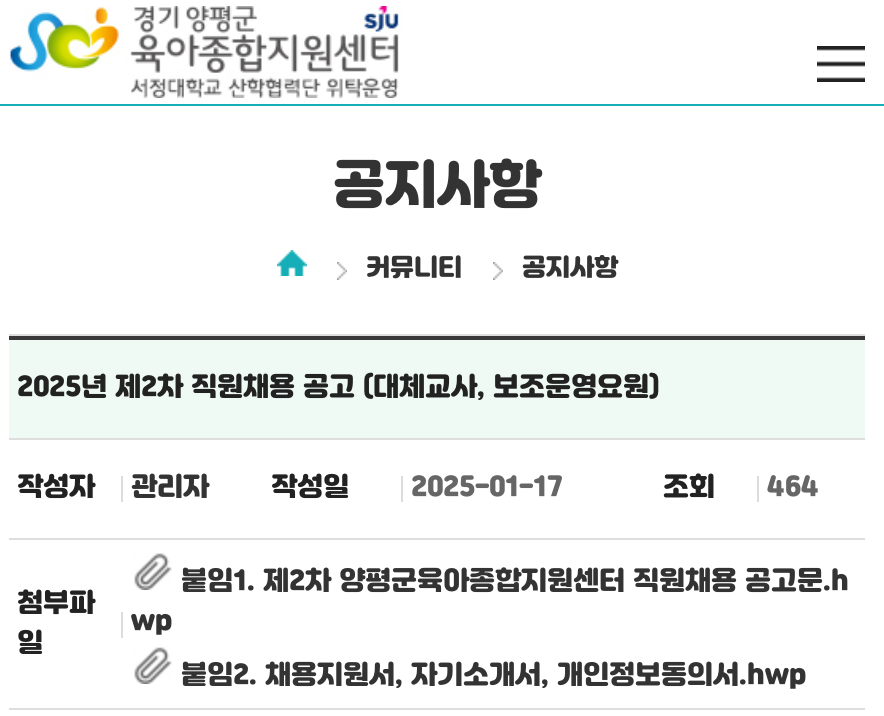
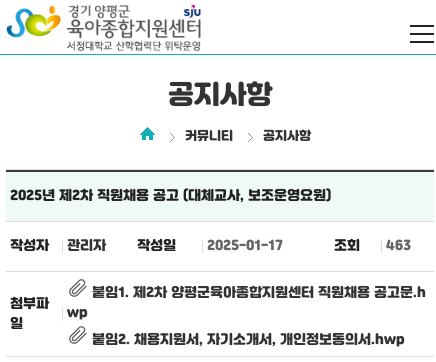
- 조회 464
+ 조회 463
